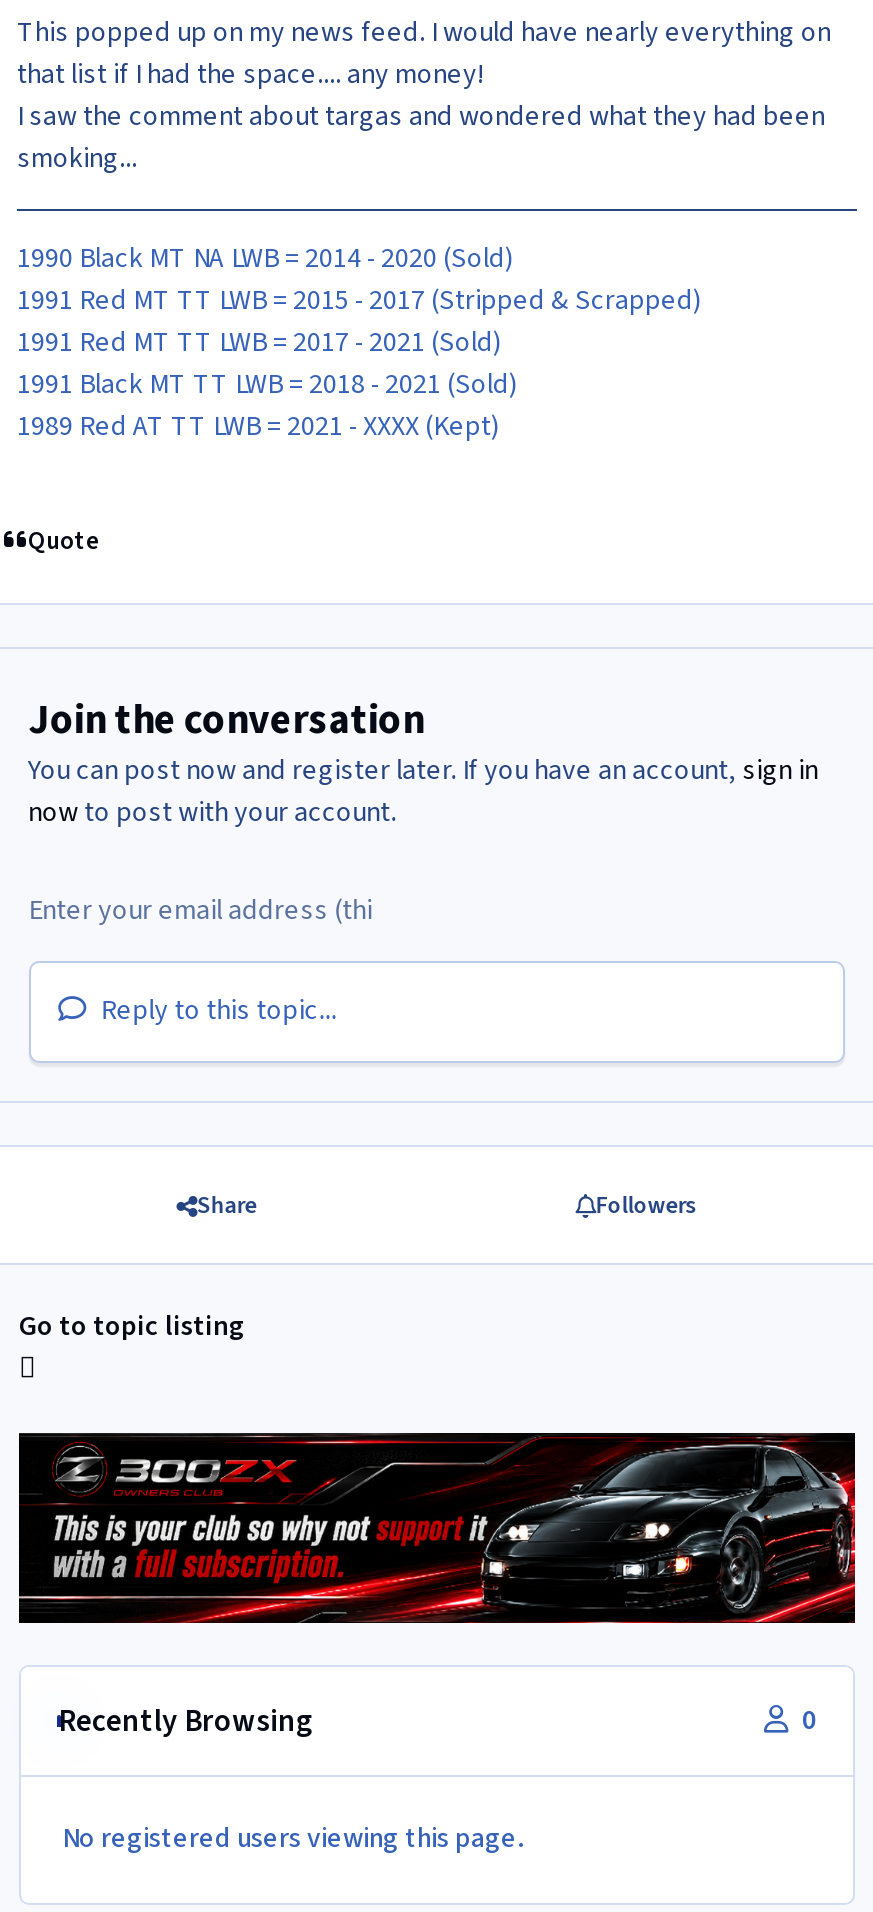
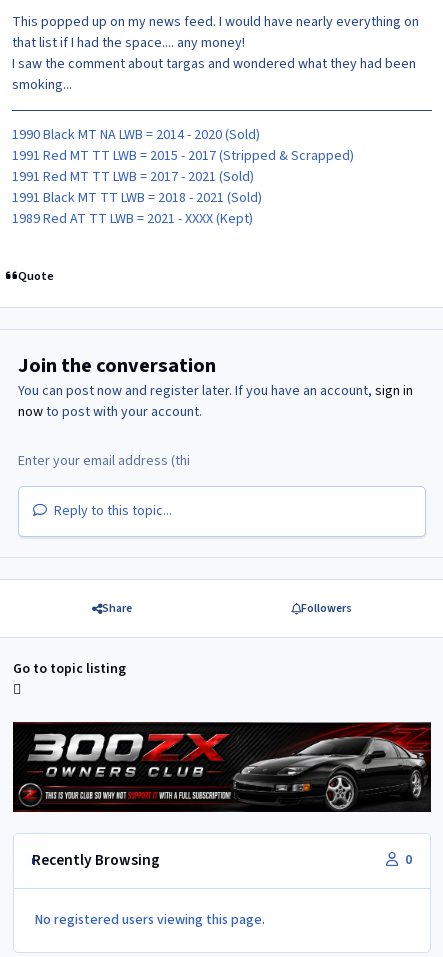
- [image]
+ [image]
